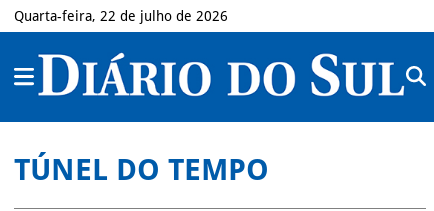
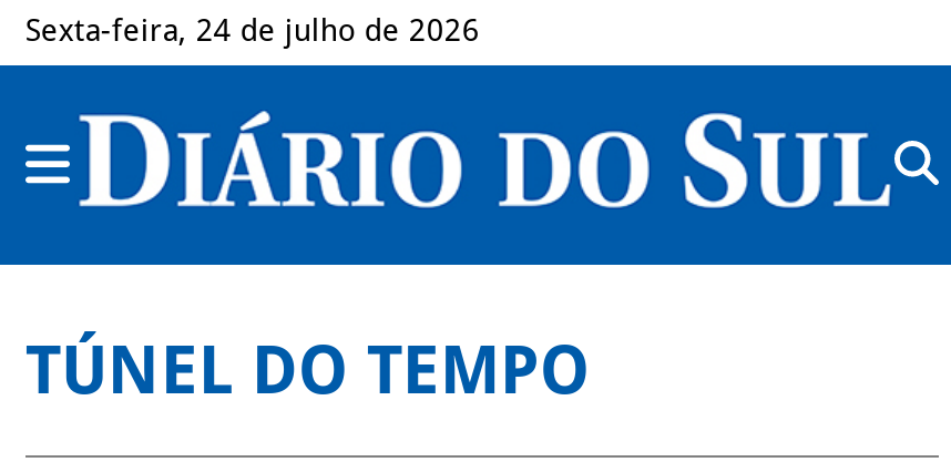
- Quarta-feira, 22 de julho de 2026
+ Sexta-feira, 24 de julho de 2026
